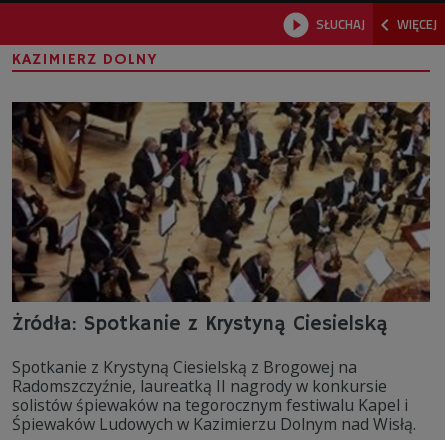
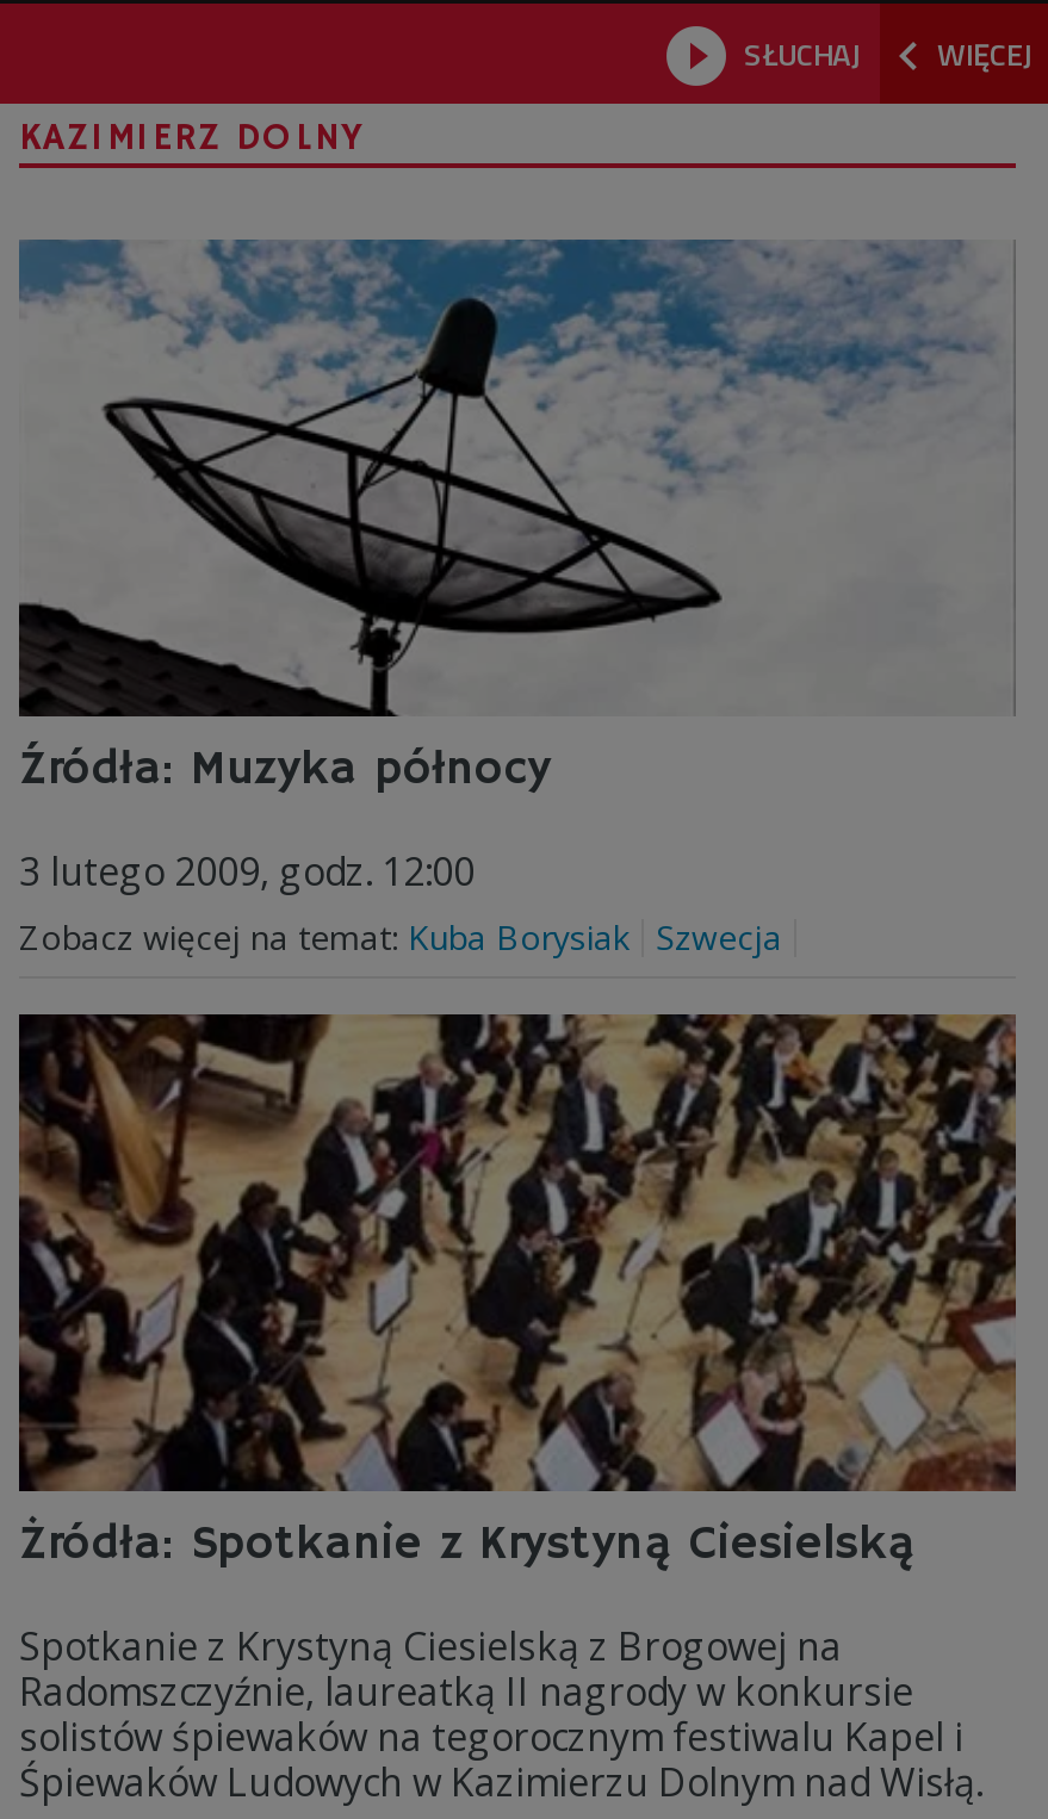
+ [image]
+ Źródła: Muzyka północy
+ 3 lutego 2009, godz. 12:00
+ Zobacz więcej na temat: Kuba Borysiak Szwecja
